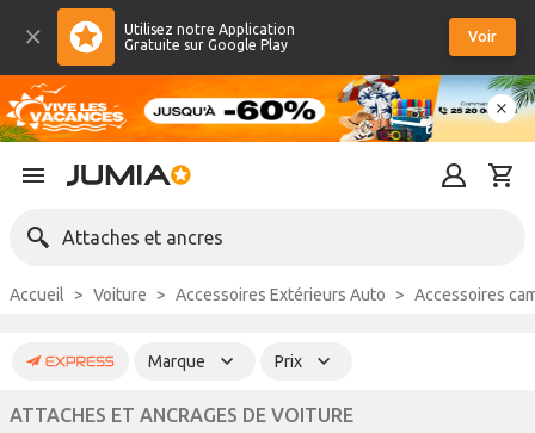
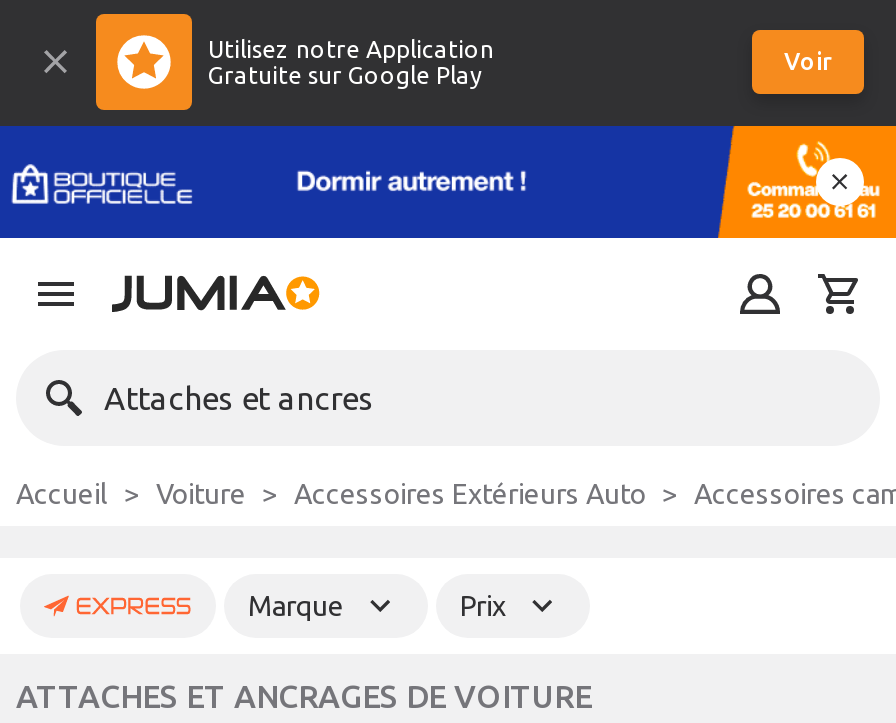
- [image]
+ [image]
